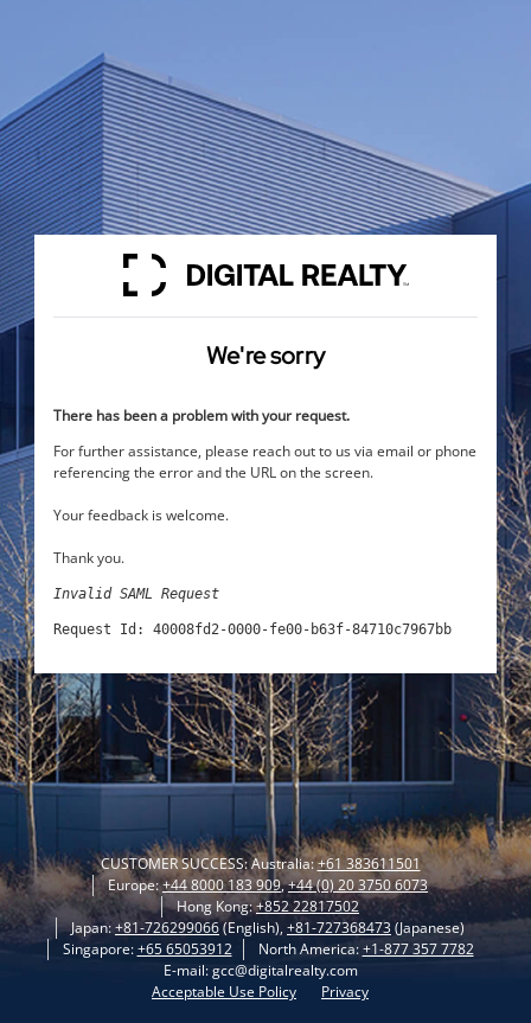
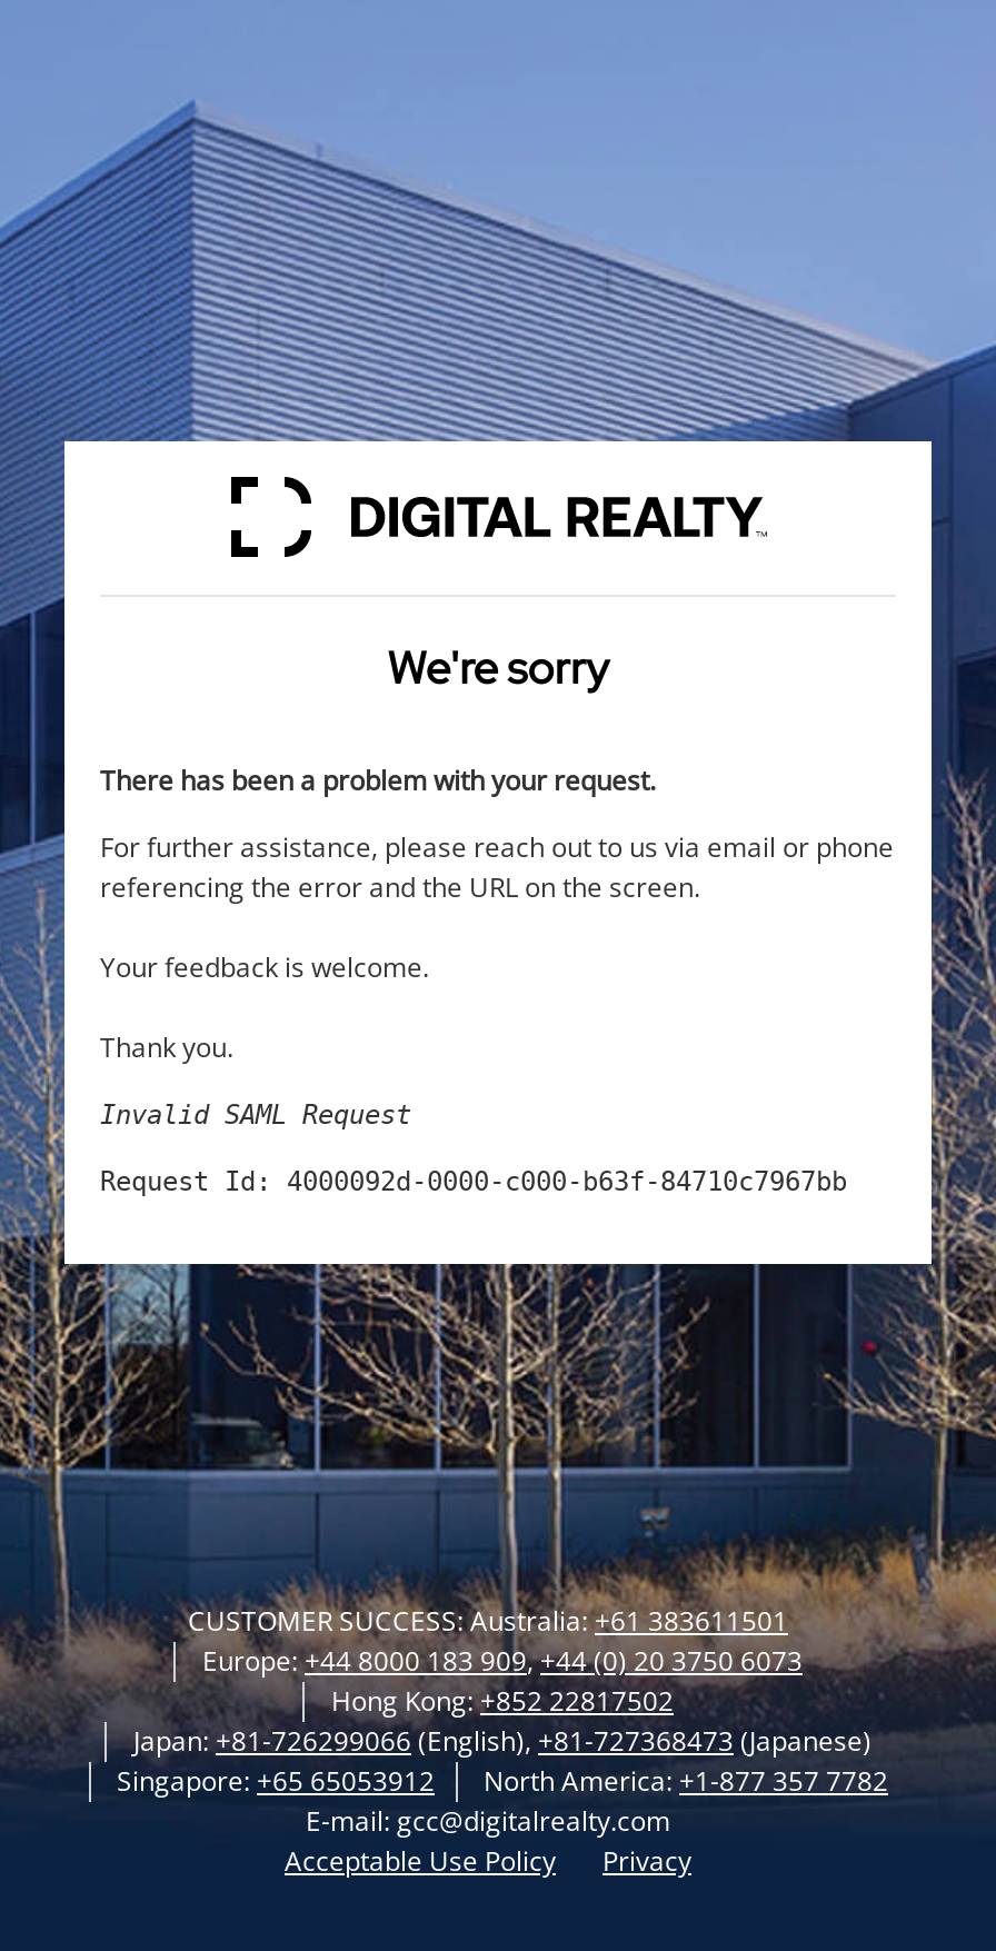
- Request Id: 40008fd2-0000-fe00-b63f-84710c7967bb
+ Request Id: 4000092d-0000-c000-b63f-84710c7967bb
